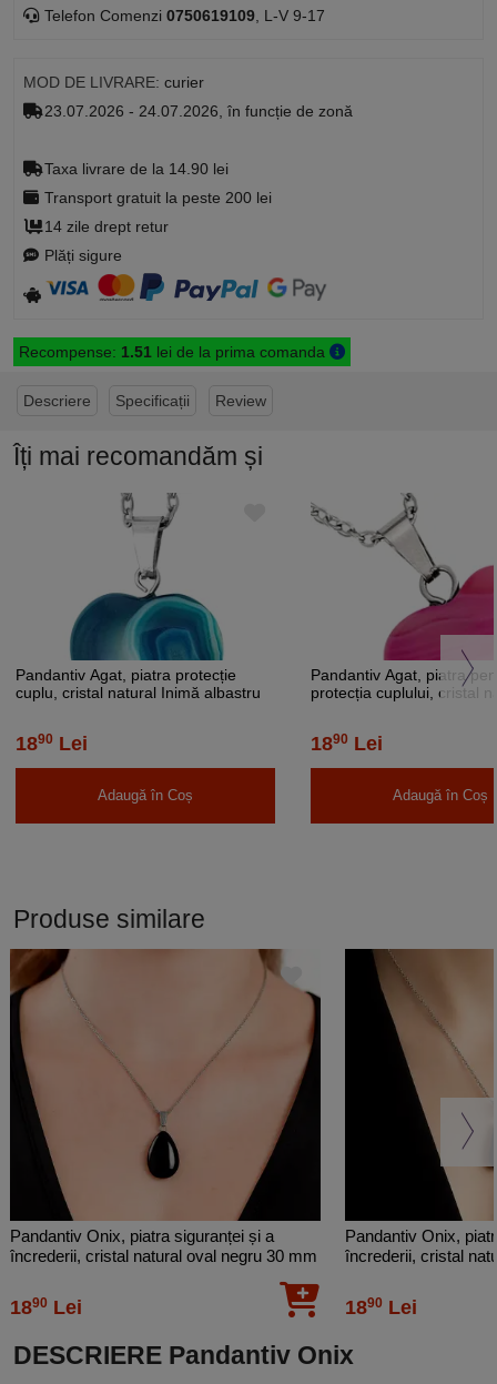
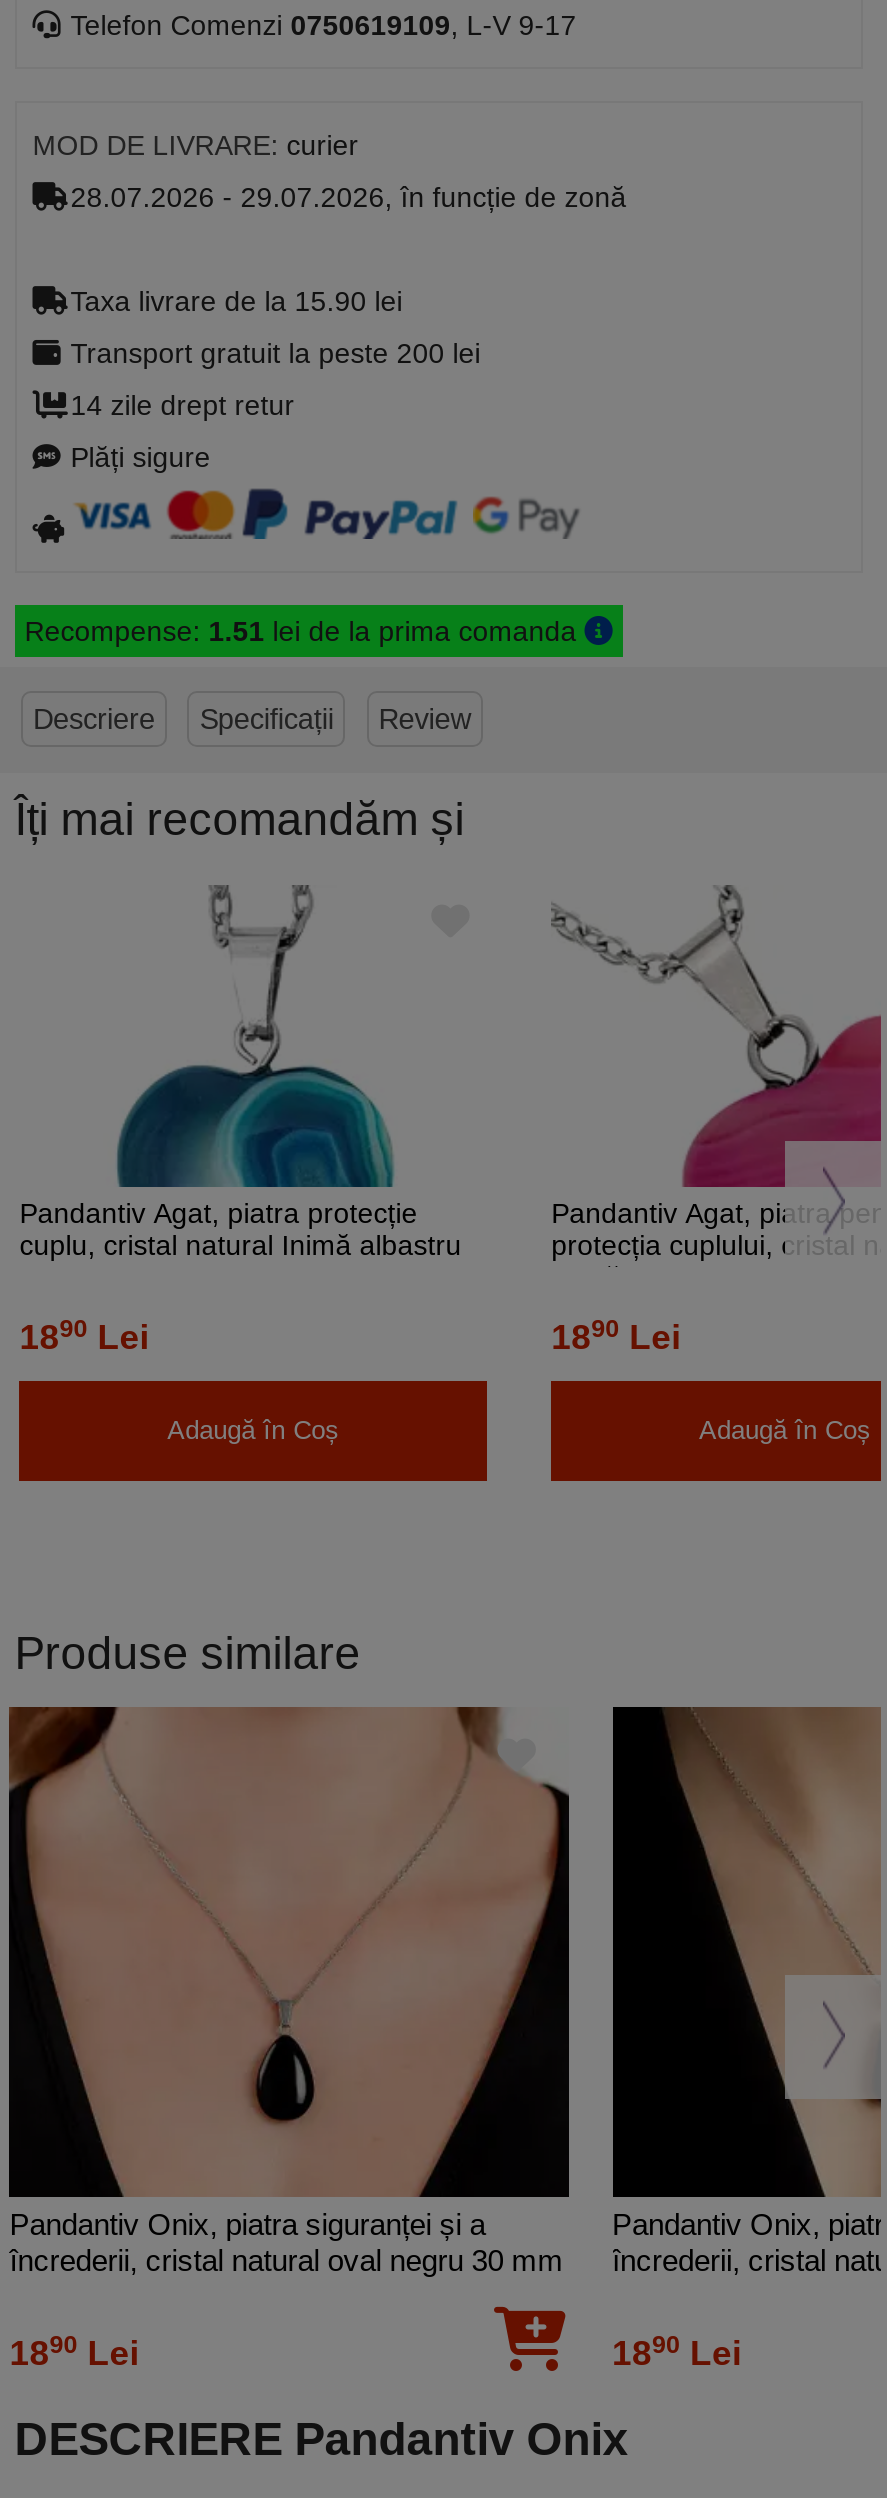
- 23.07.2026 - 24.07.2026, în funcție de zonă
+ 28.07.2026 - 29.07.2026, în funcție de zonă

- Taxa livrare de la 14.90 lei
+ Taxa livrare de la 15.90 lei
